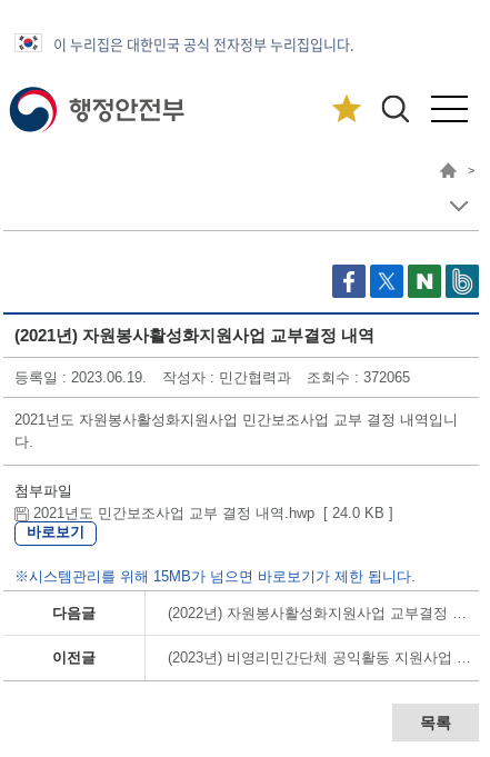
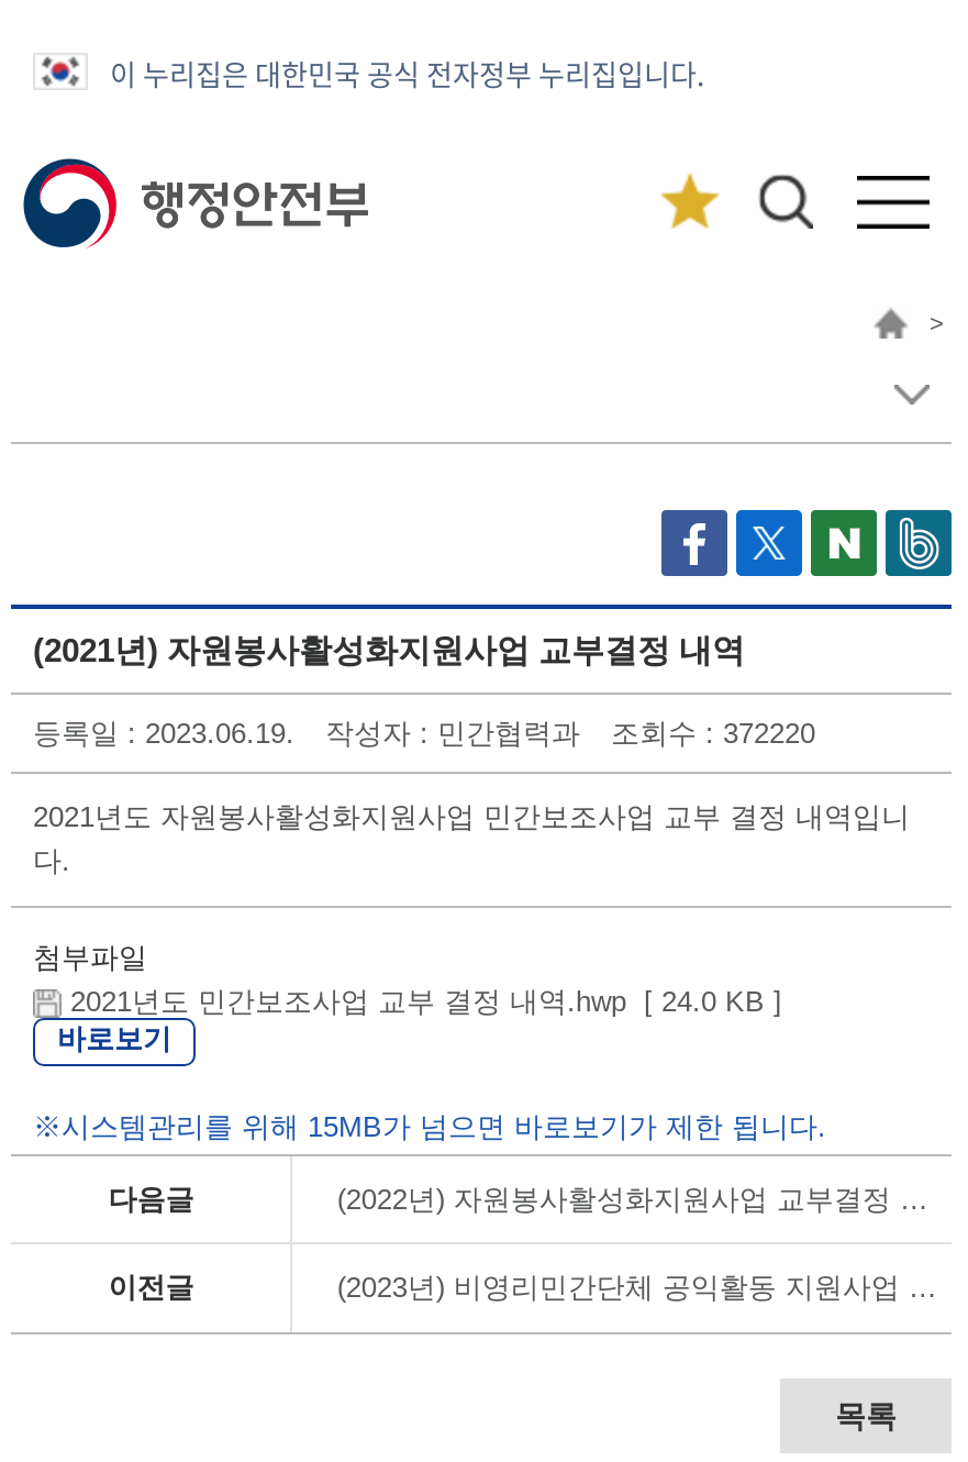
- 등록일 : 2023.06.19. 작성자 : 민간협력과 조회수 : 372065
+ 등록일 : 2023.06.19. 작성자 : 민간협력과 조회수 : 372220
